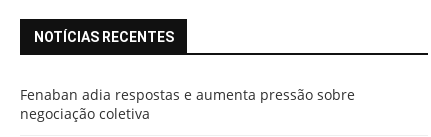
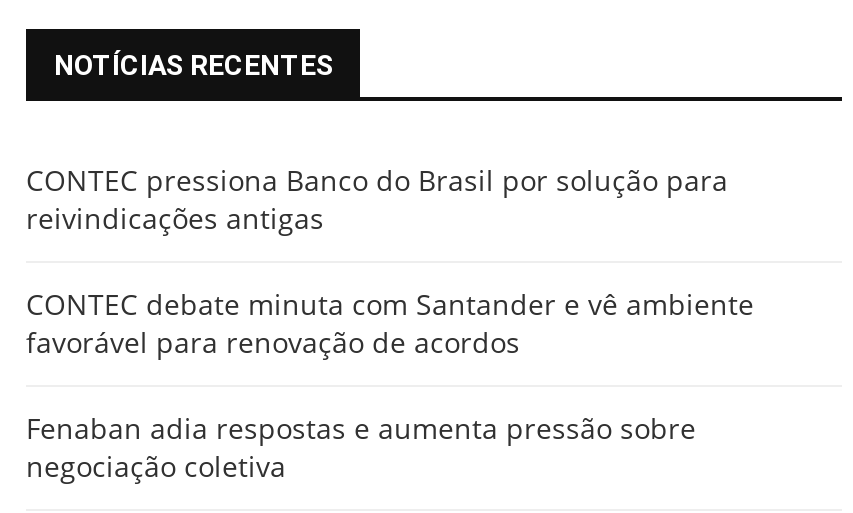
+ CONTEC pressiona Banco do Brasil por solução para
+ reivindicações antigas
+ CONTEC debate minuta com Santander e vê ambiente
+ favorável para renovação de acordos
